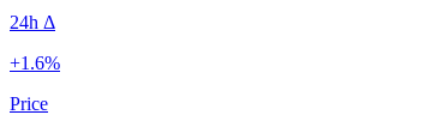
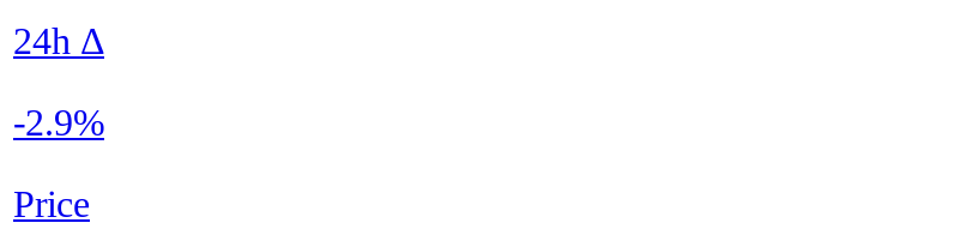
- +1.6%
+ -2.9%
